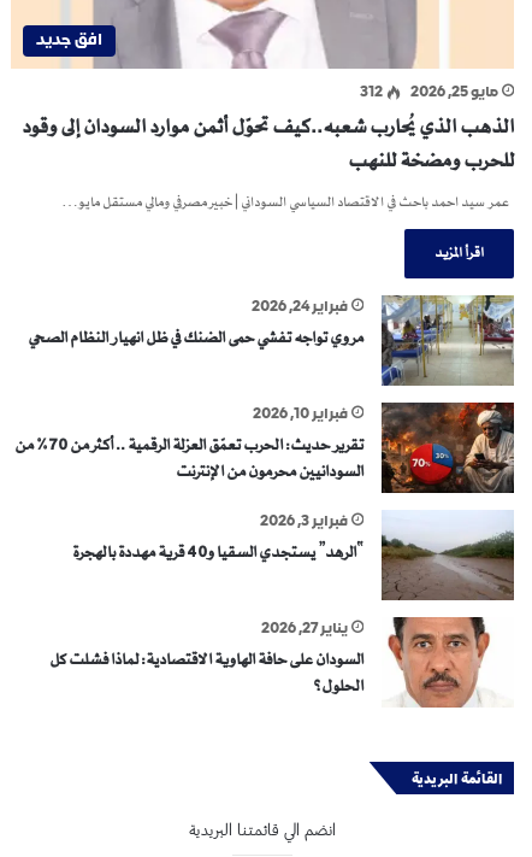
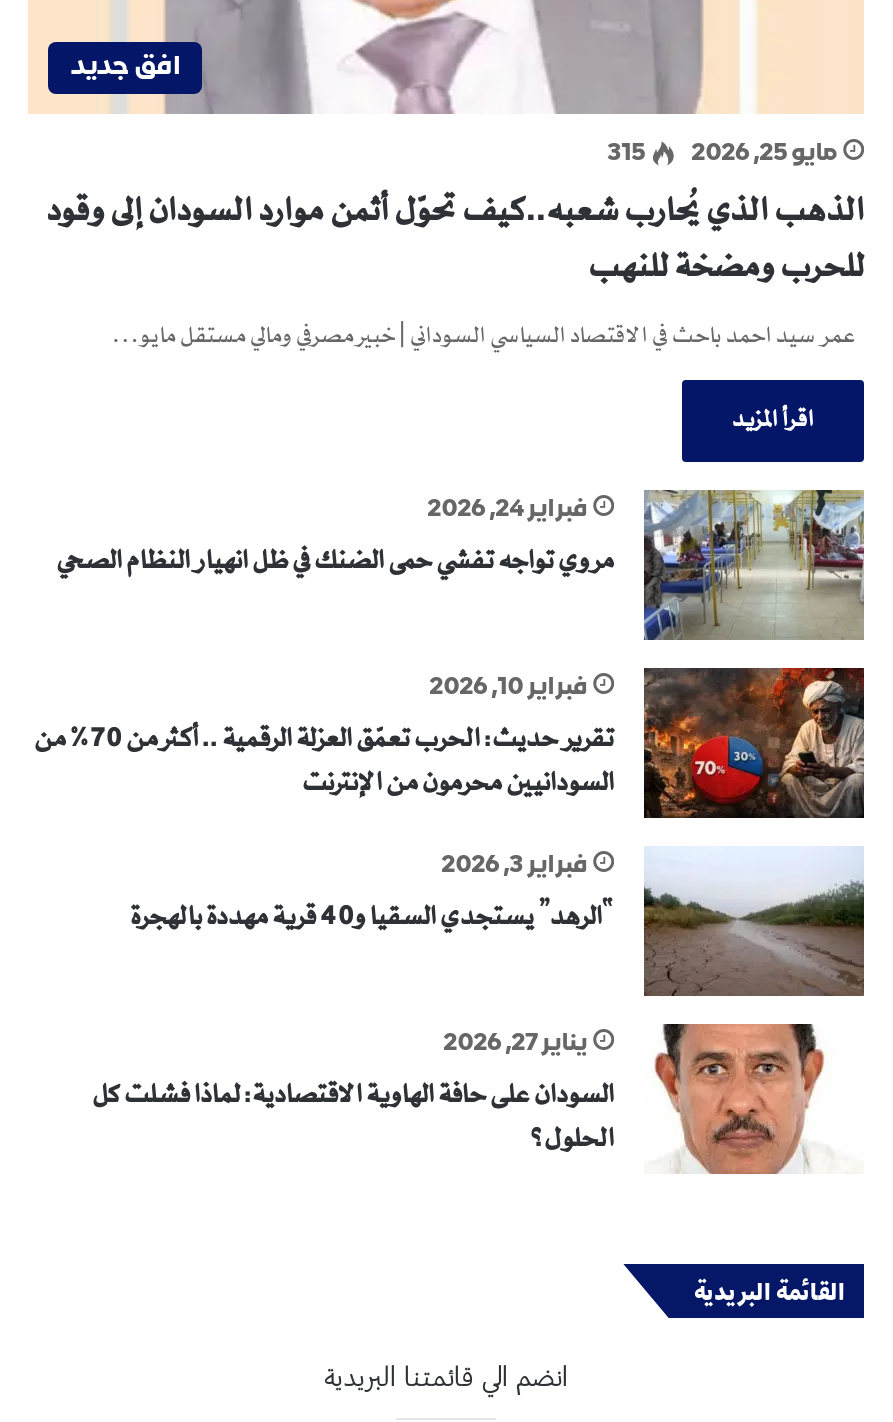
- 312
+ 315
